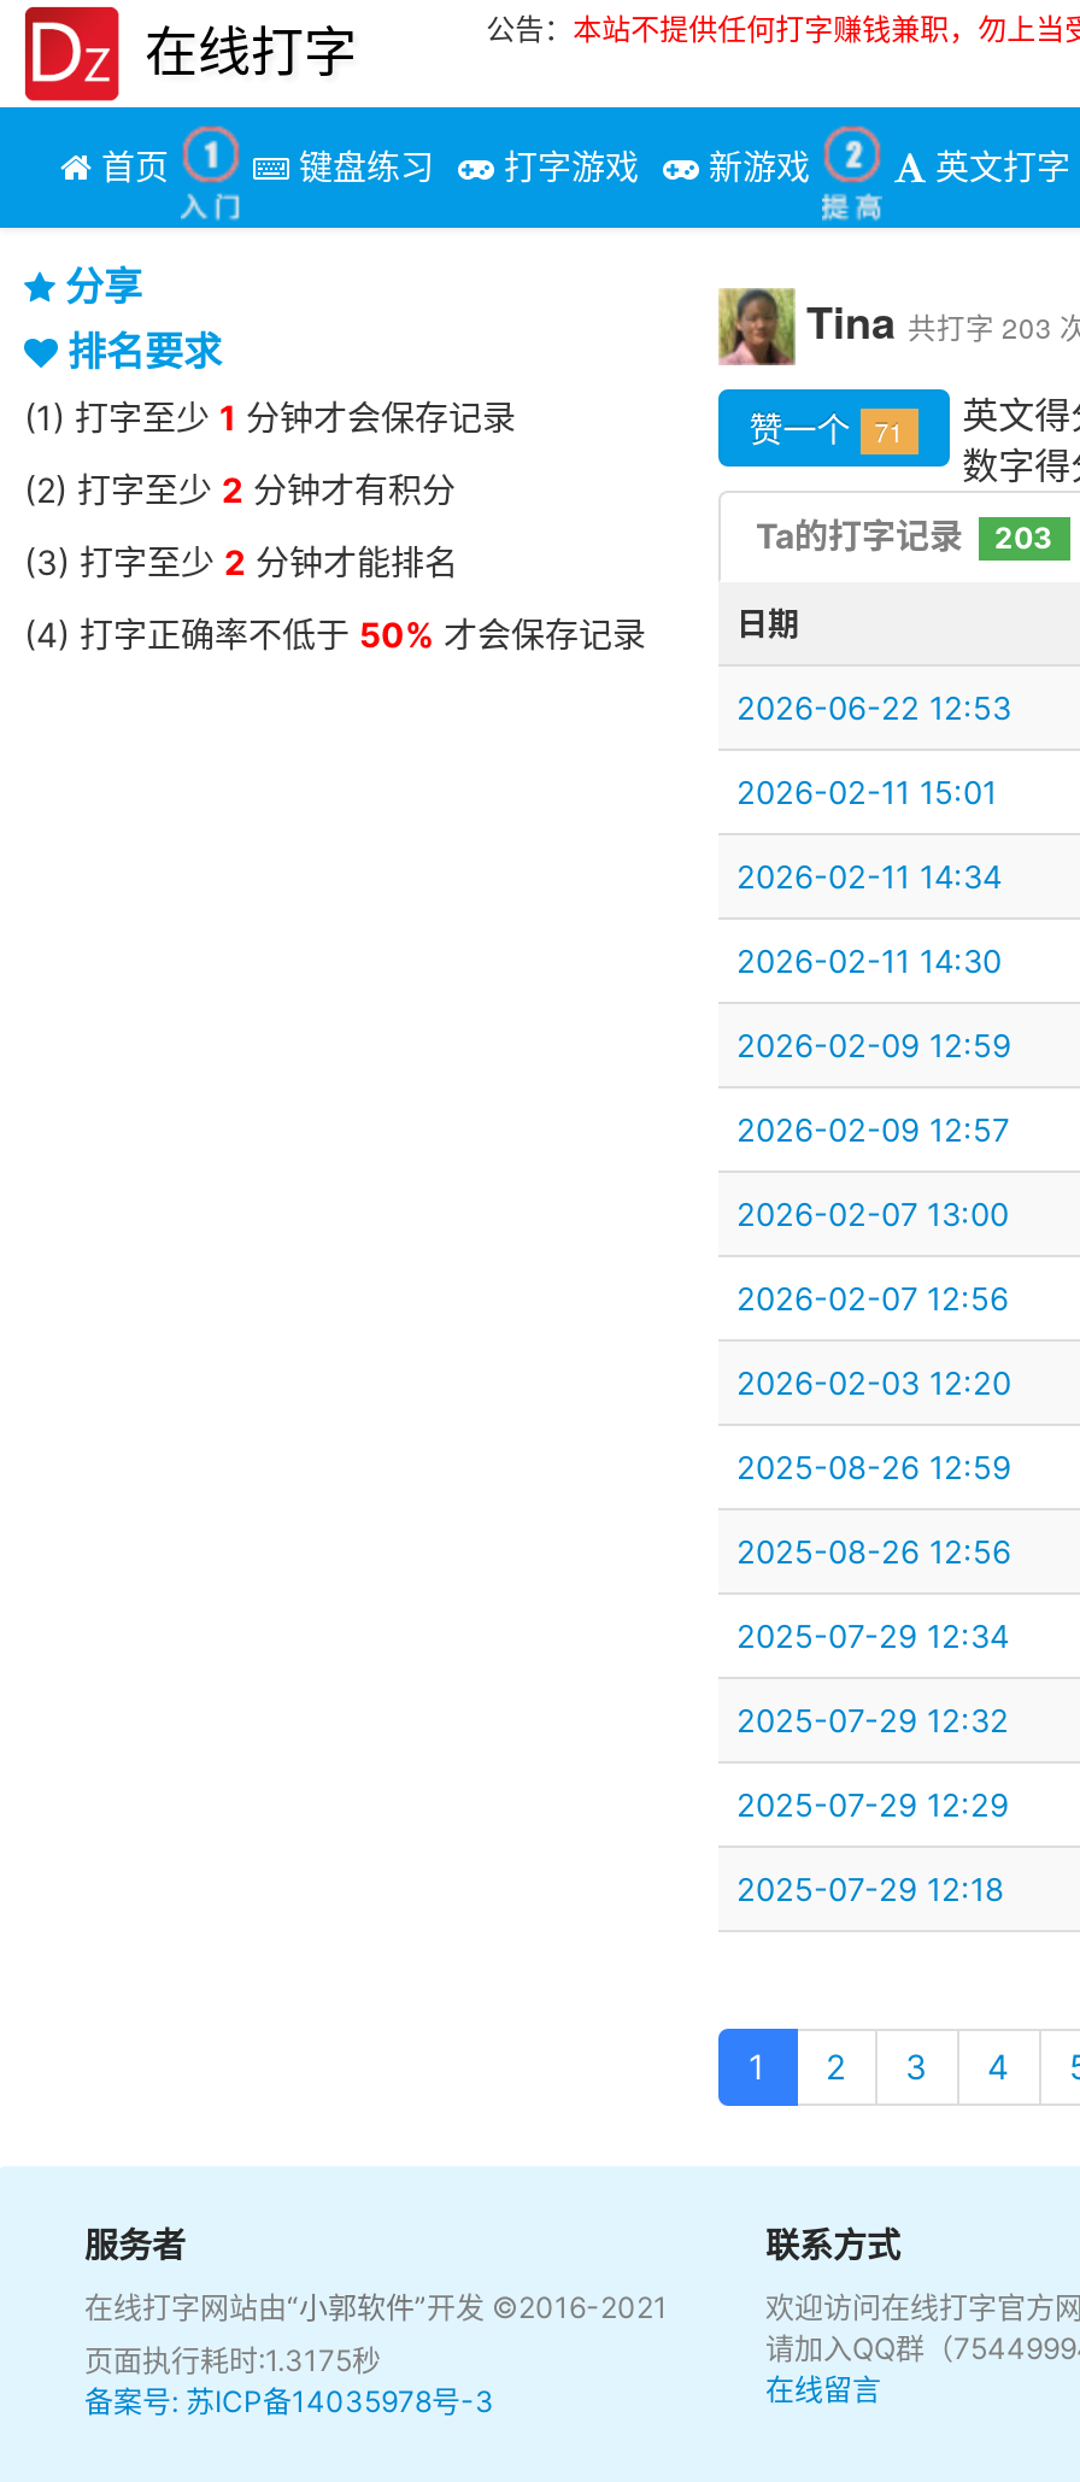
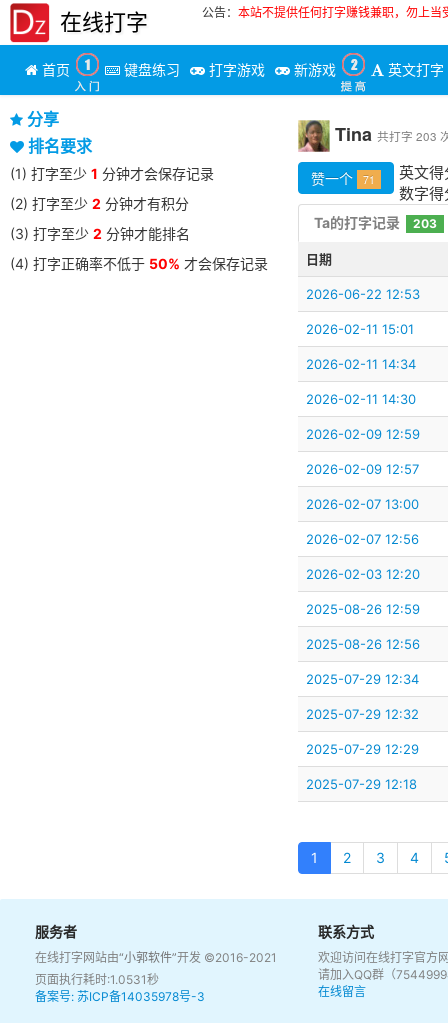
- 页面执行耗时:1.3175秒
+ 页面执行耗时:1.0531秒
